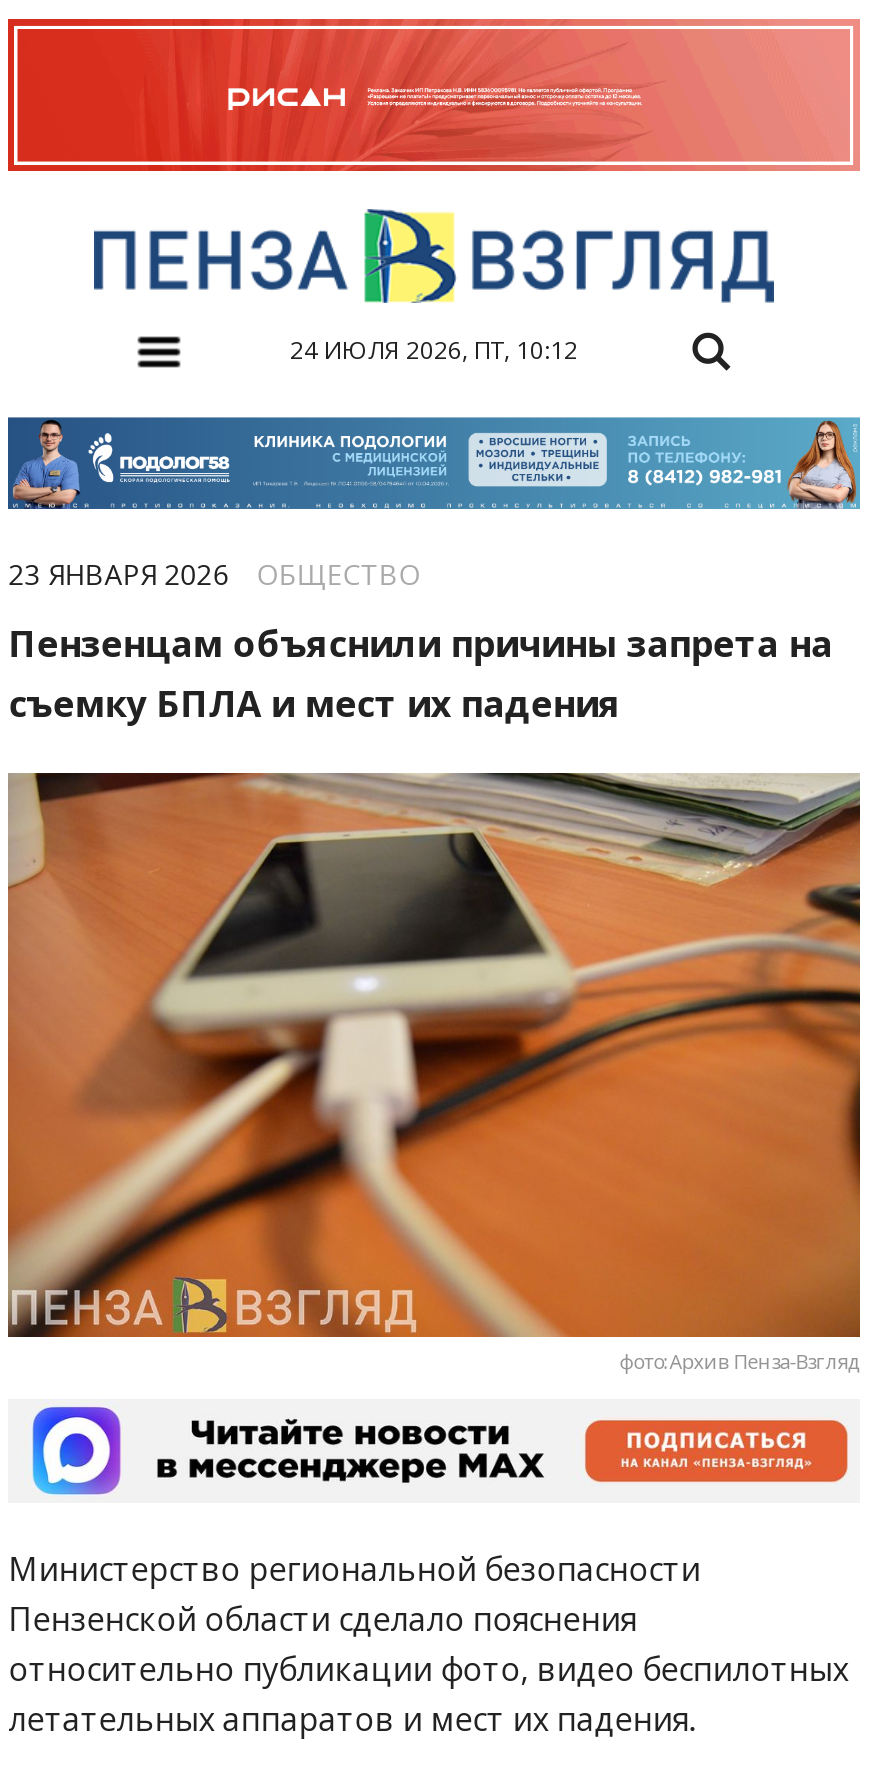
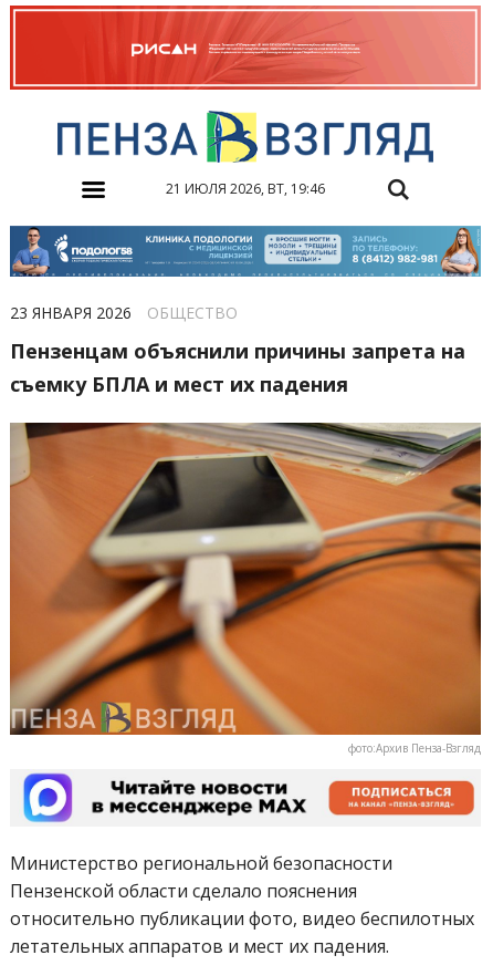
- 24 ИЮЛЯ 2026, ПТ, 10:12
+ 21 ИЮЛЯ 2026, ВТ, 19:46
